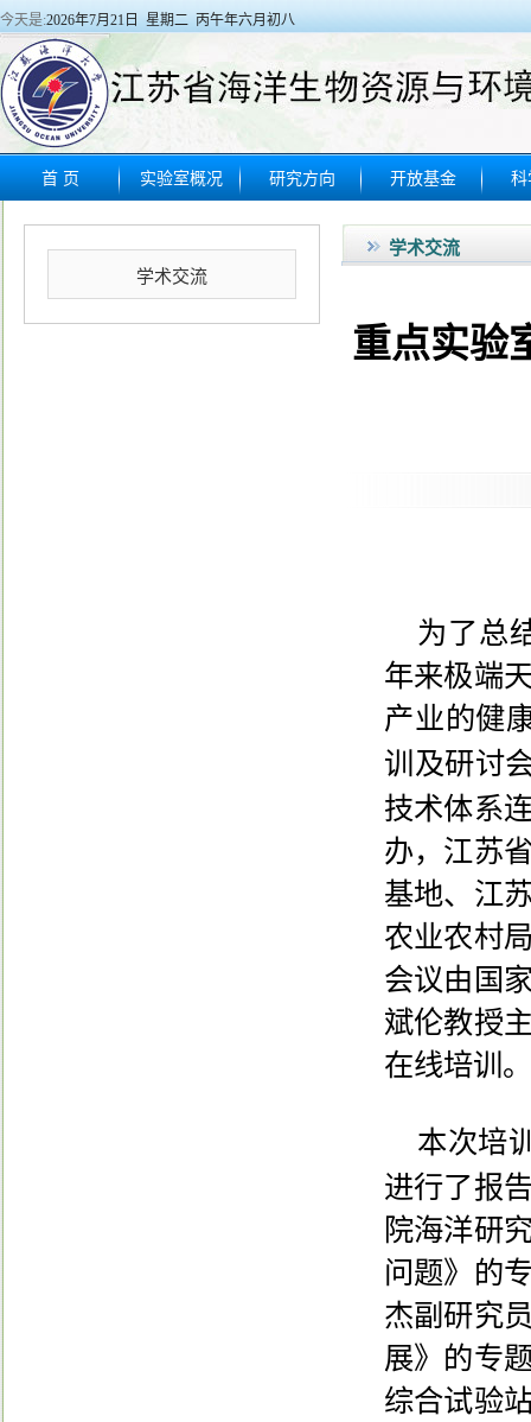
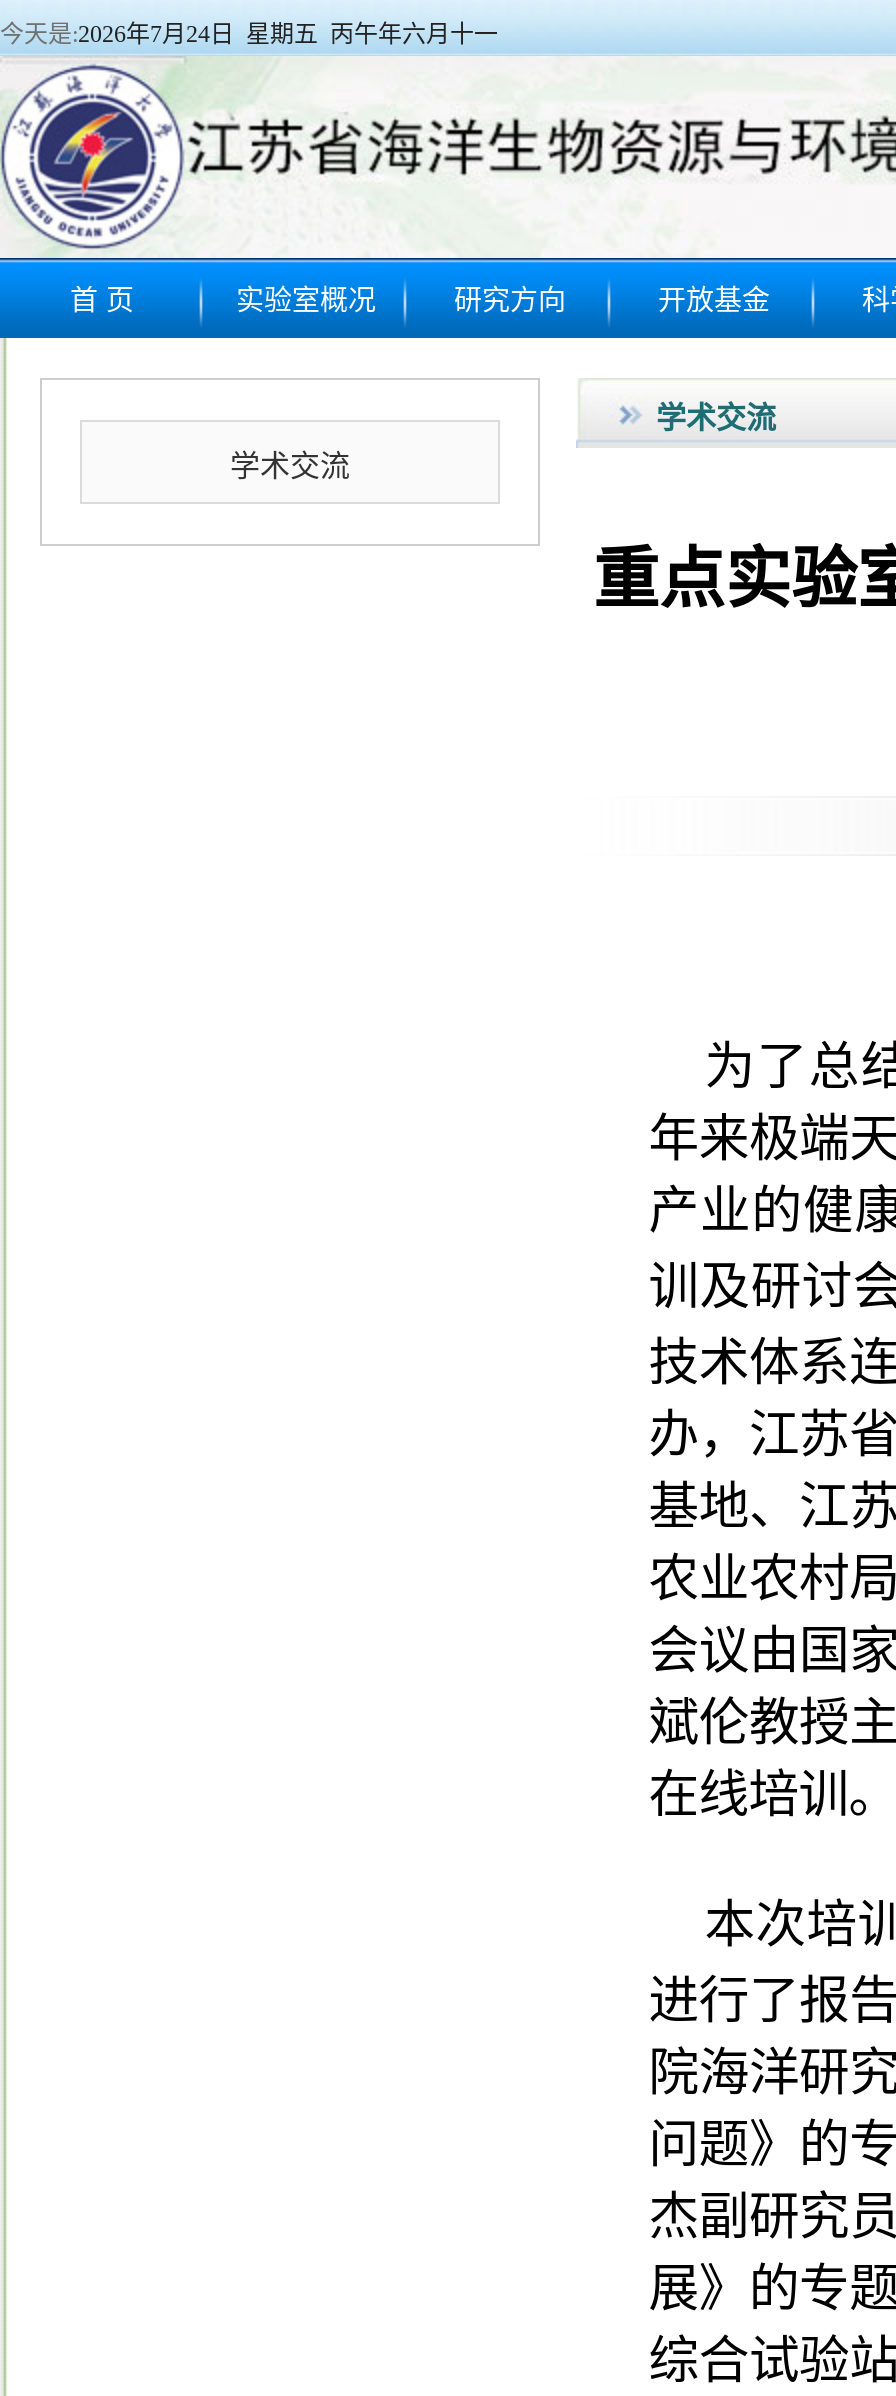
- 今天是:2026年7月21日 星期二 丙午年六月初八
+ 今天是:2026年7月24日 星期五 丙午年六月十一
